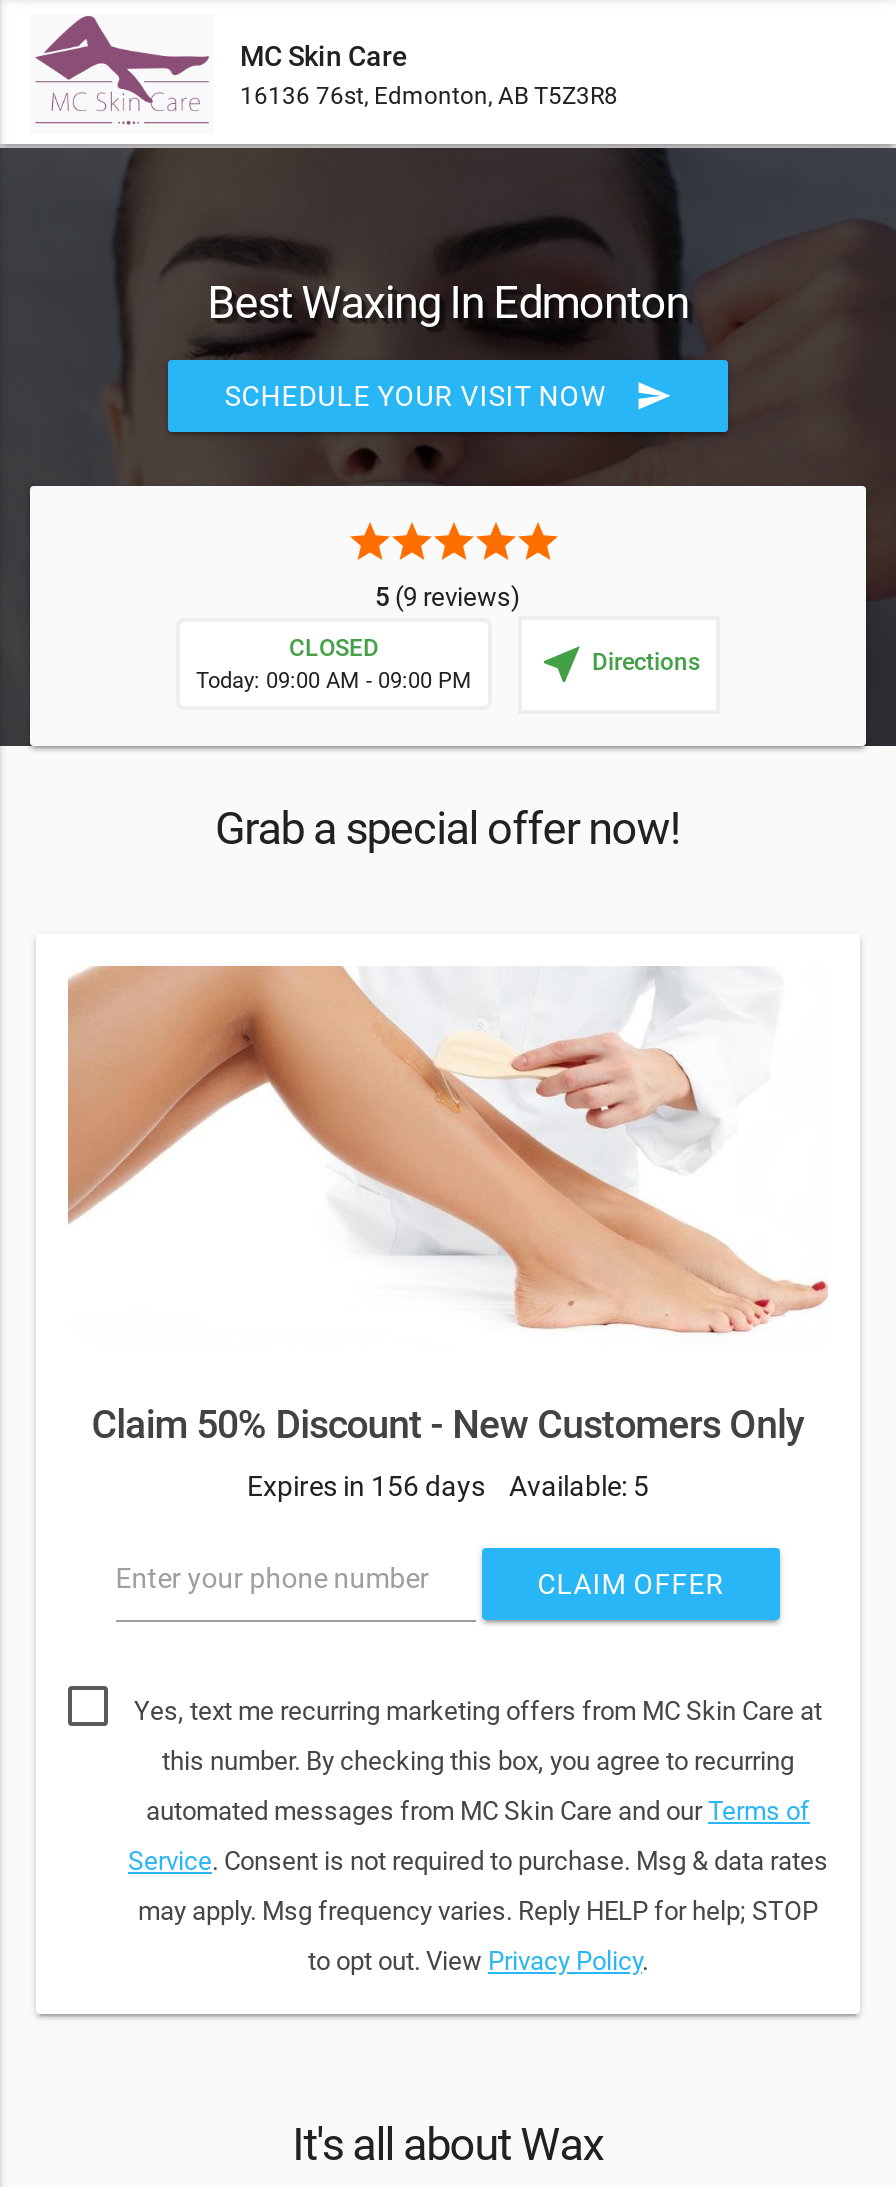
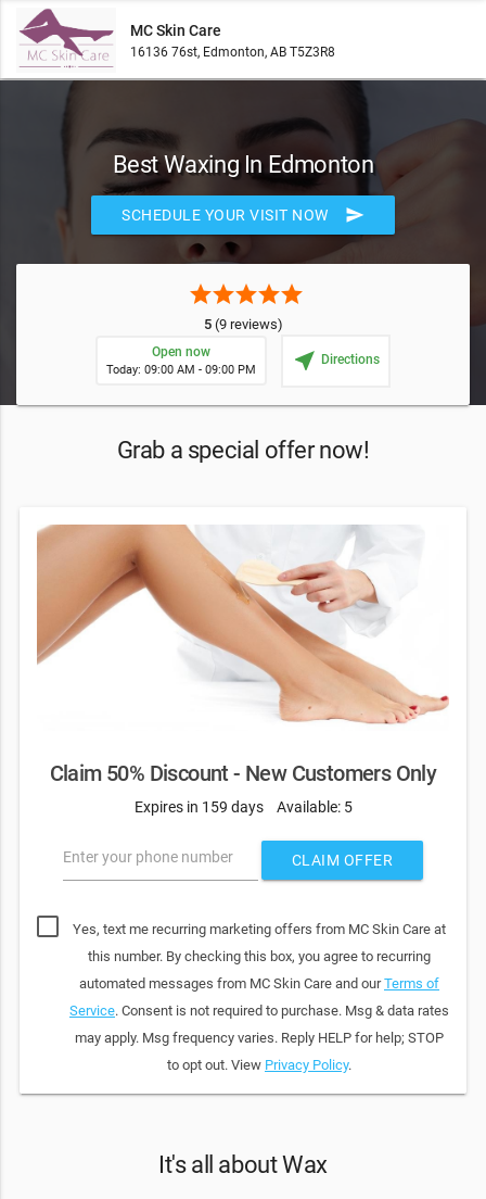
- CLOSED
+ Open now

- Expires in 156 days
+ Expires in 159 days
